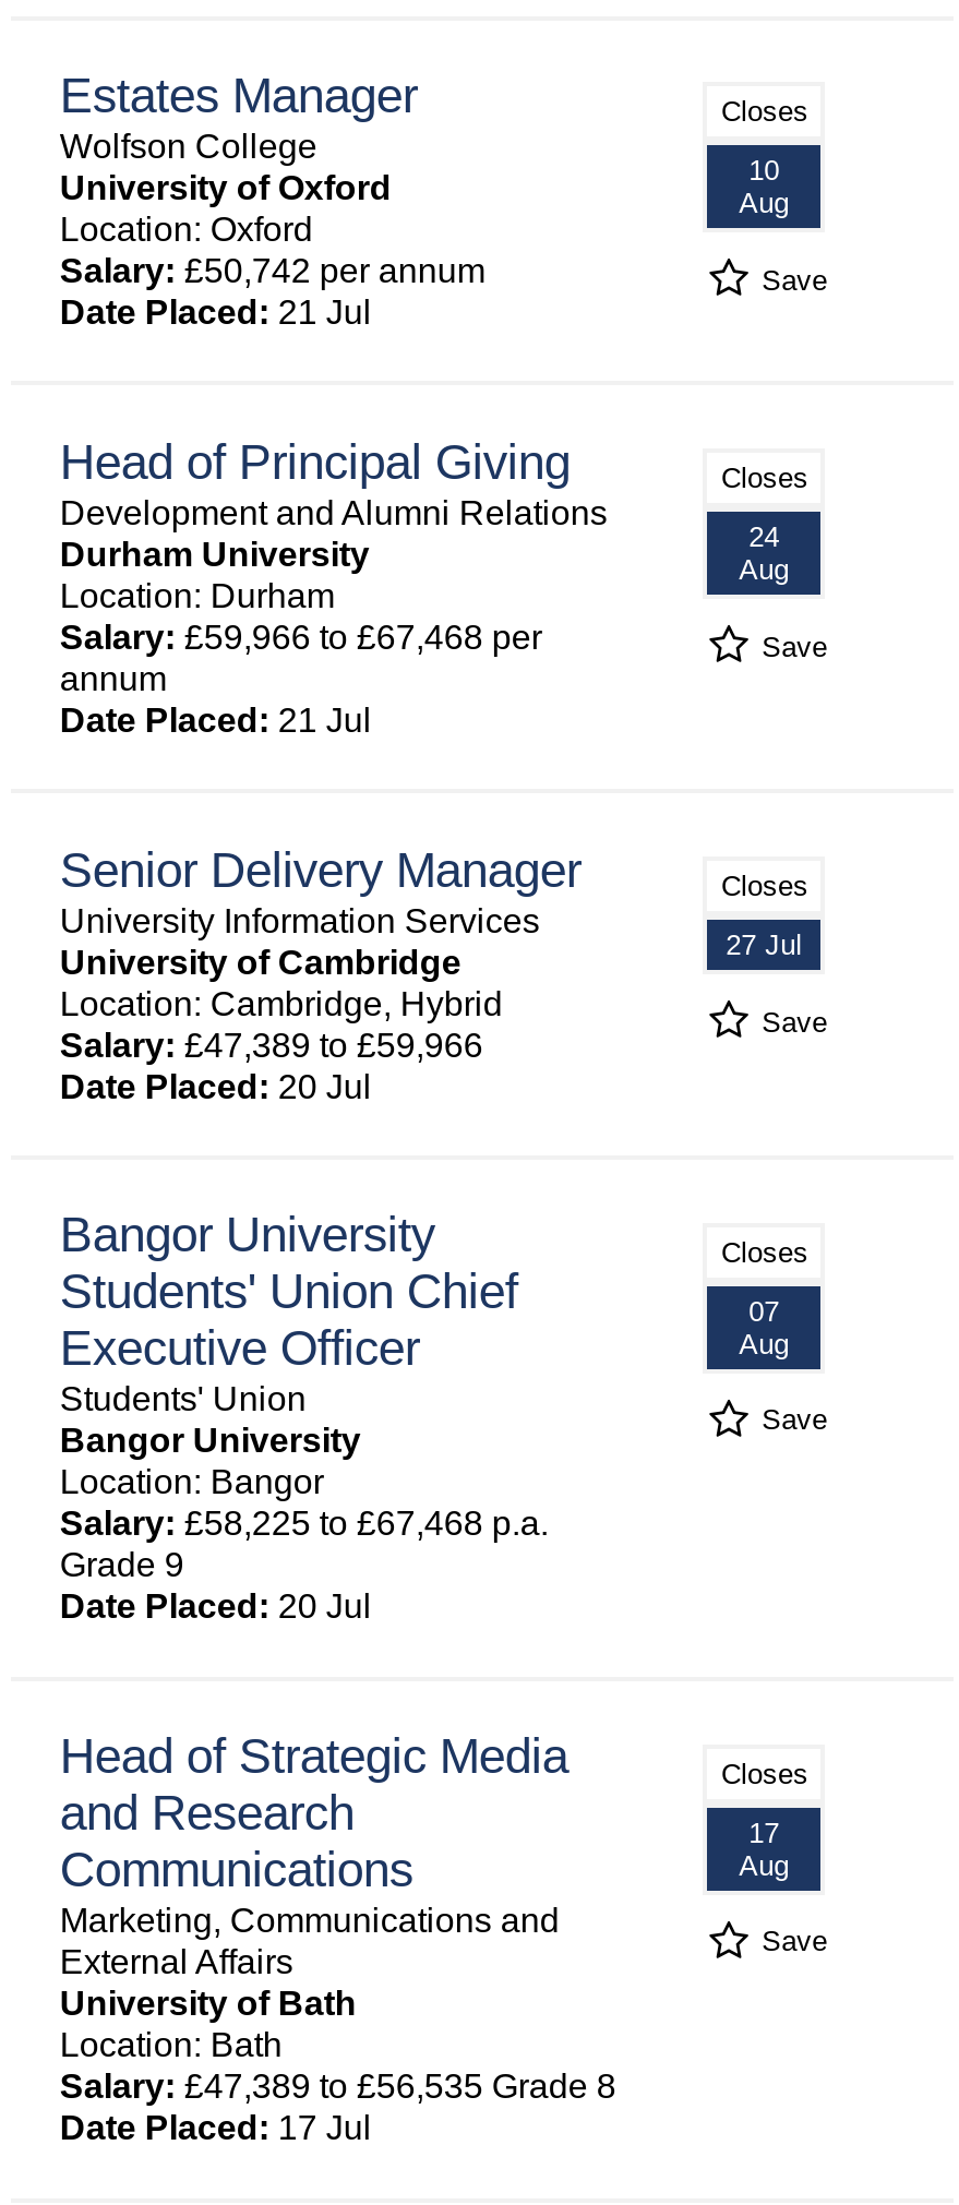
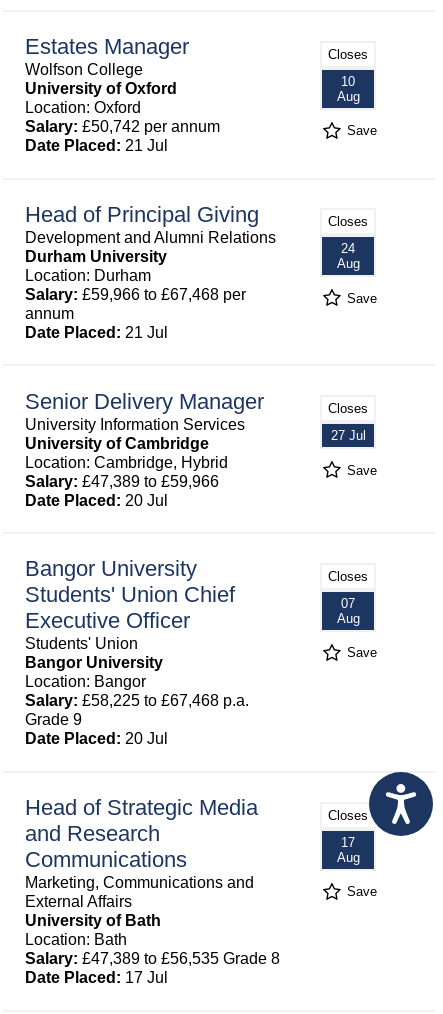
+ [image]
